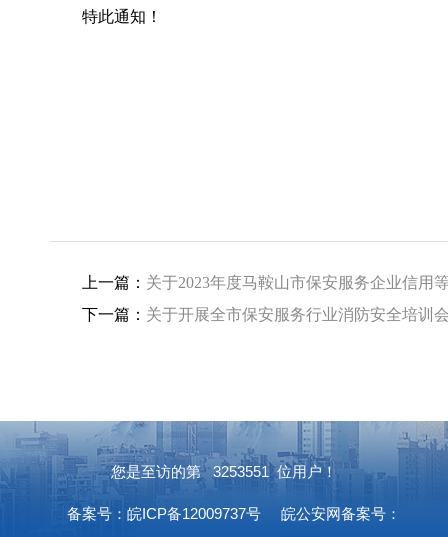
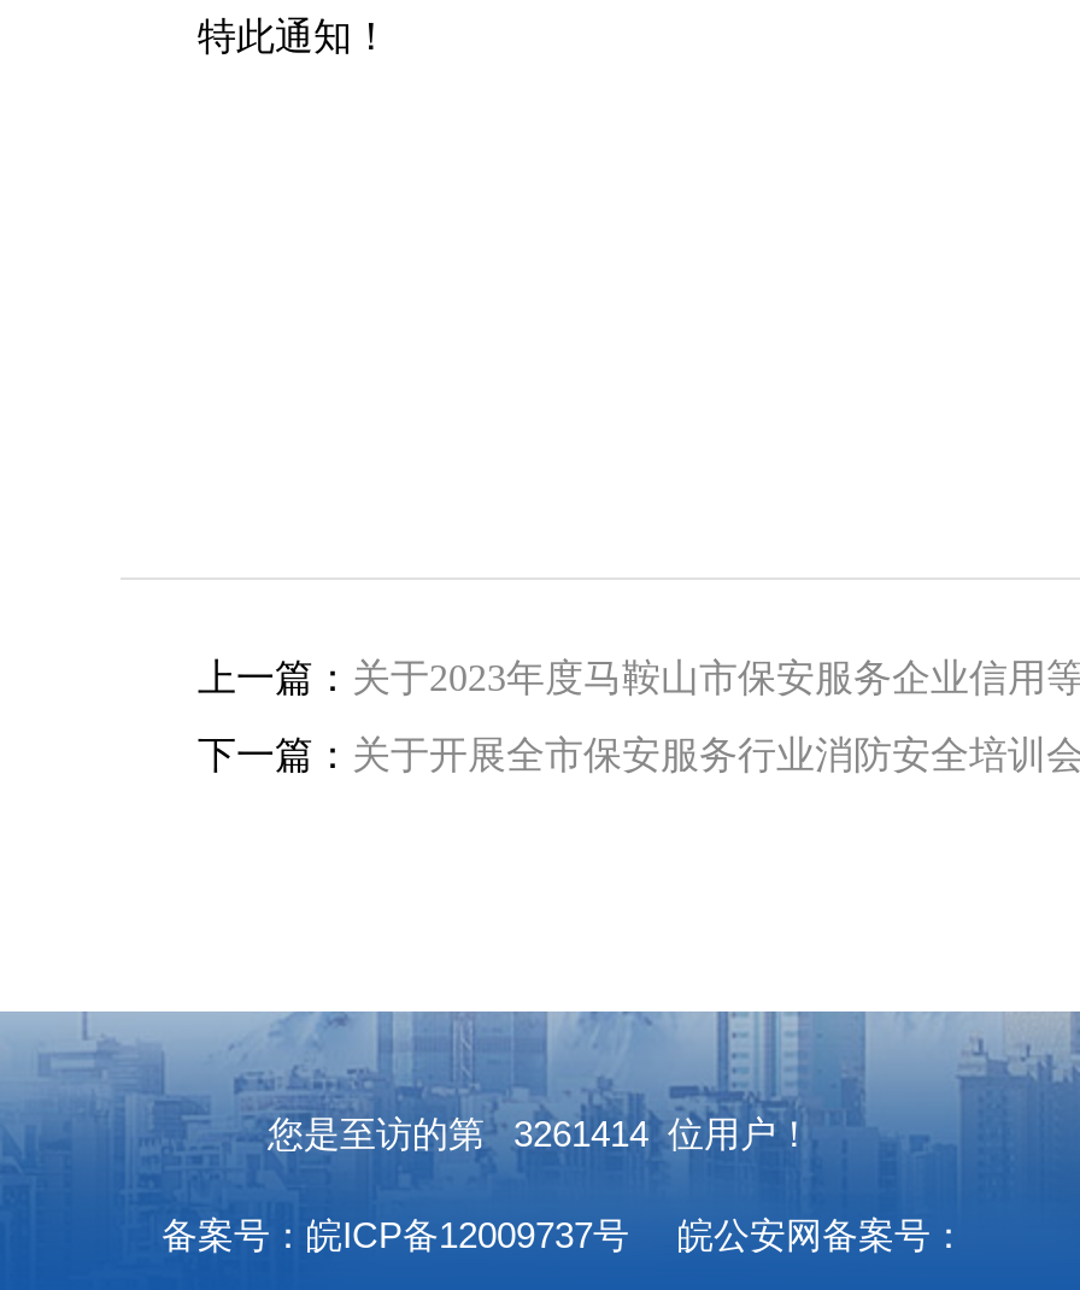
- 您是至访的第3253551位用户！
+ 您是至访的第3261414位用户！
